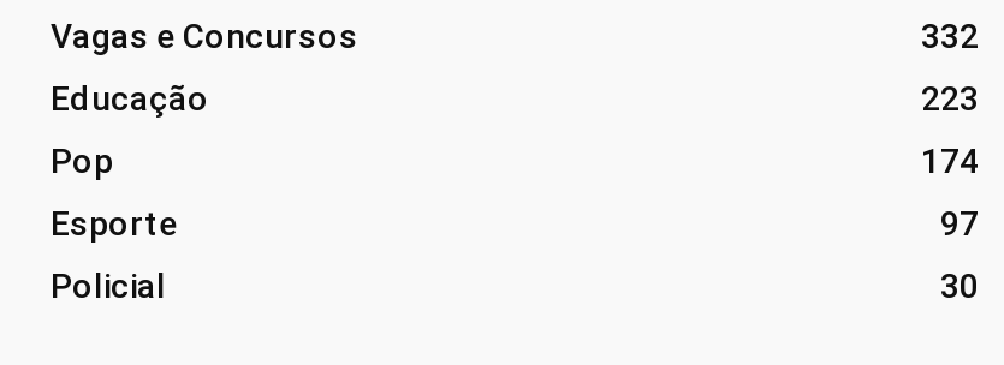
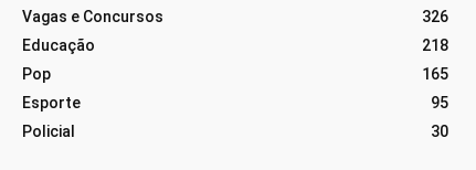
- 332
+ 326

- 223
+ 218

- 174
+ 165

- 97
+ 95
